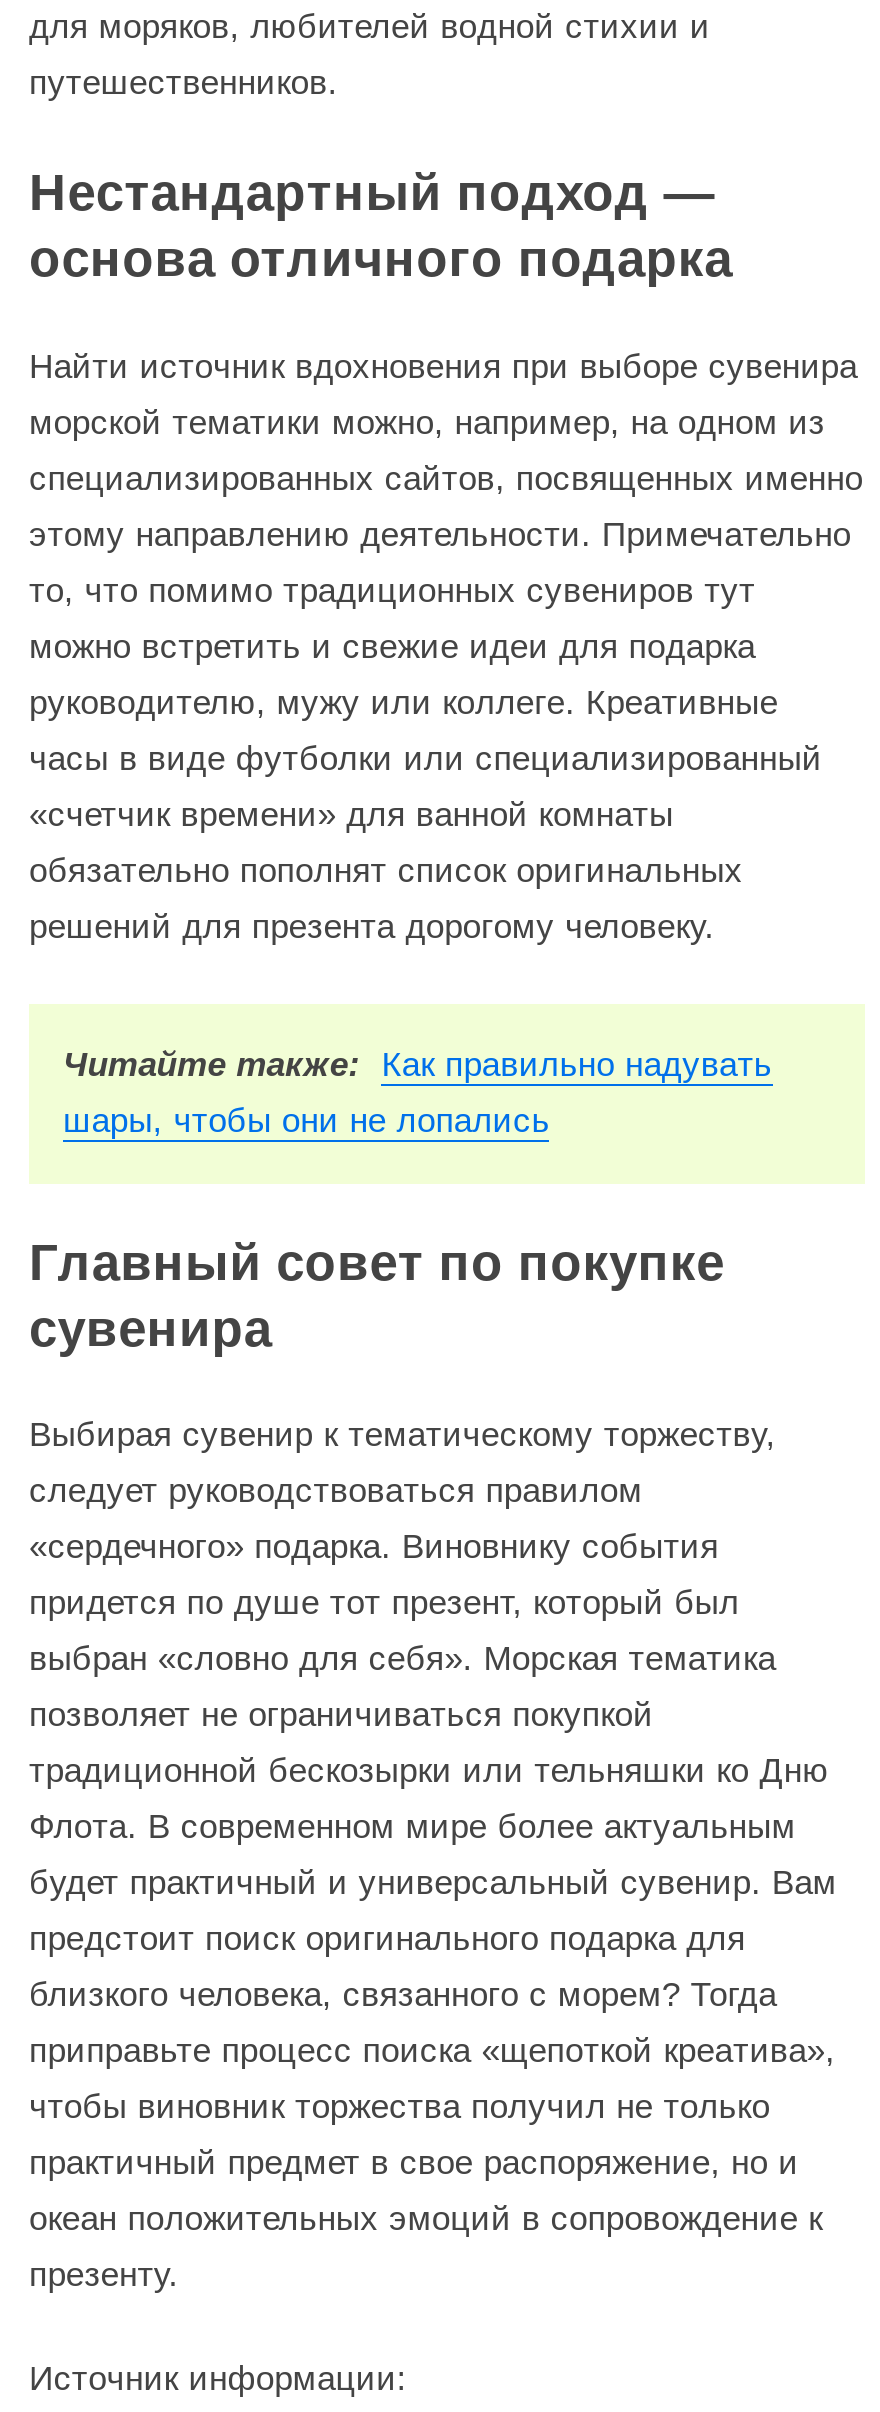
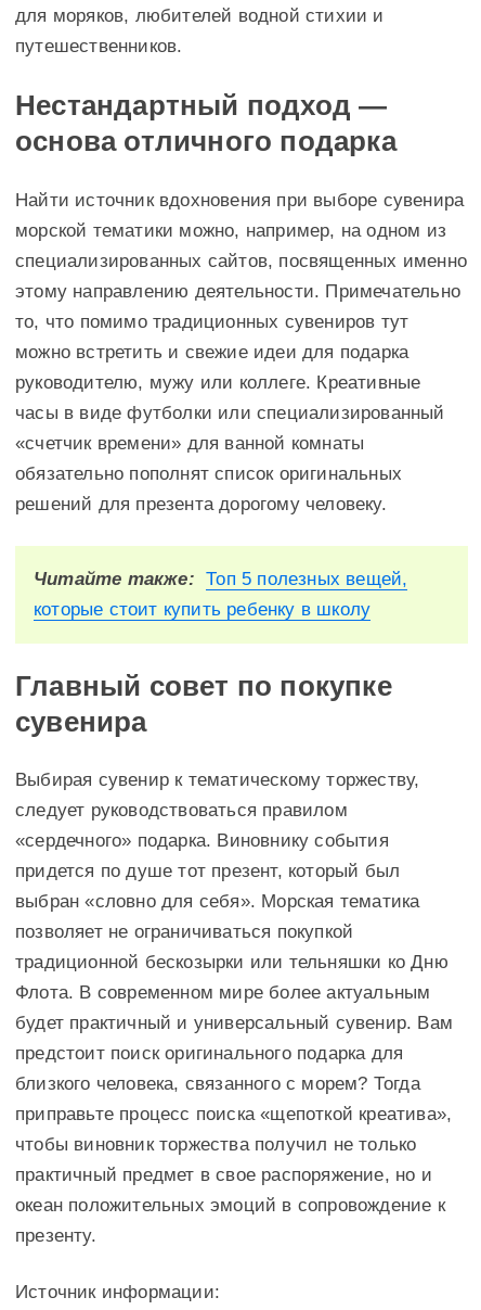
- Читайте также: Как правильно надувать
+ Читайте также: Топ 5 полезных вещей,

- шары, чтобы они не лопались
+ которые стоит купить ребенку в школу
